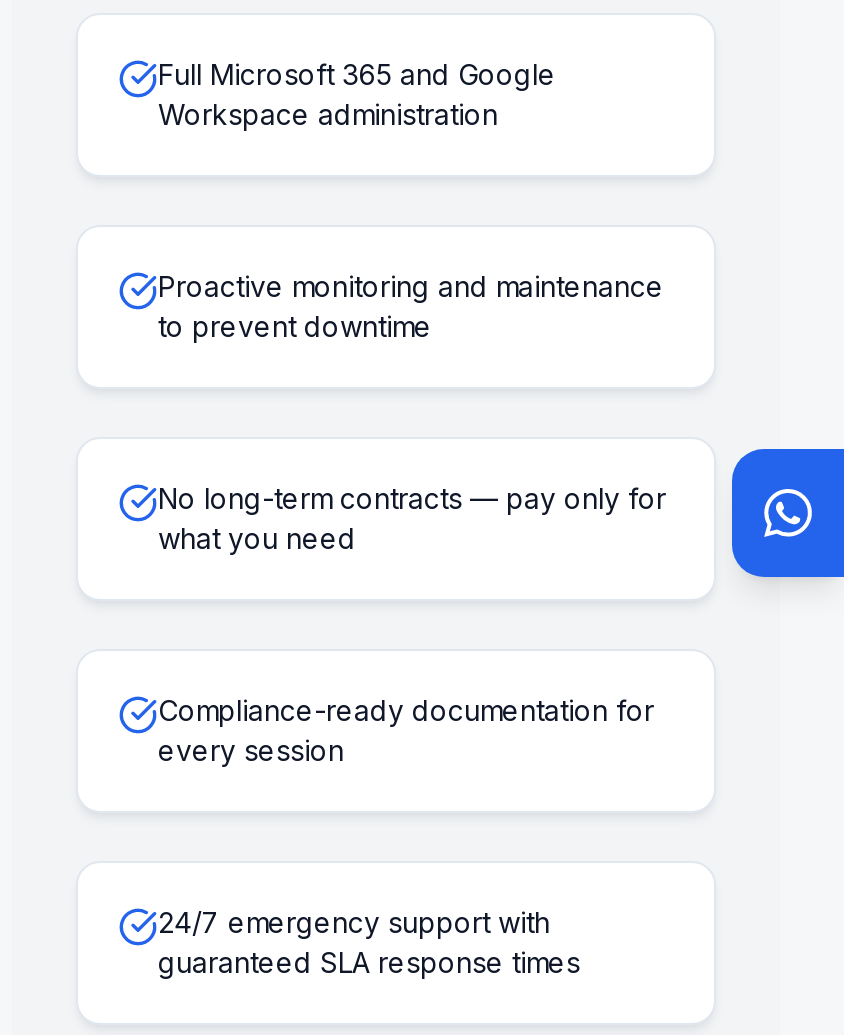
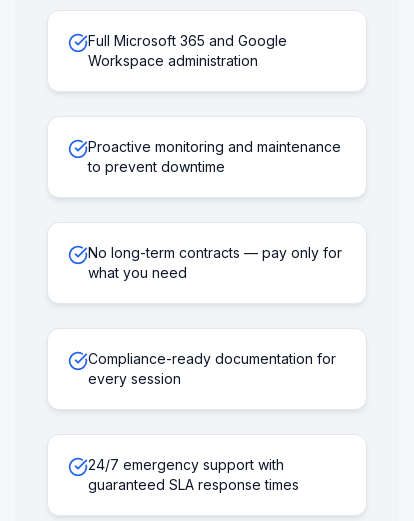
- [image]
